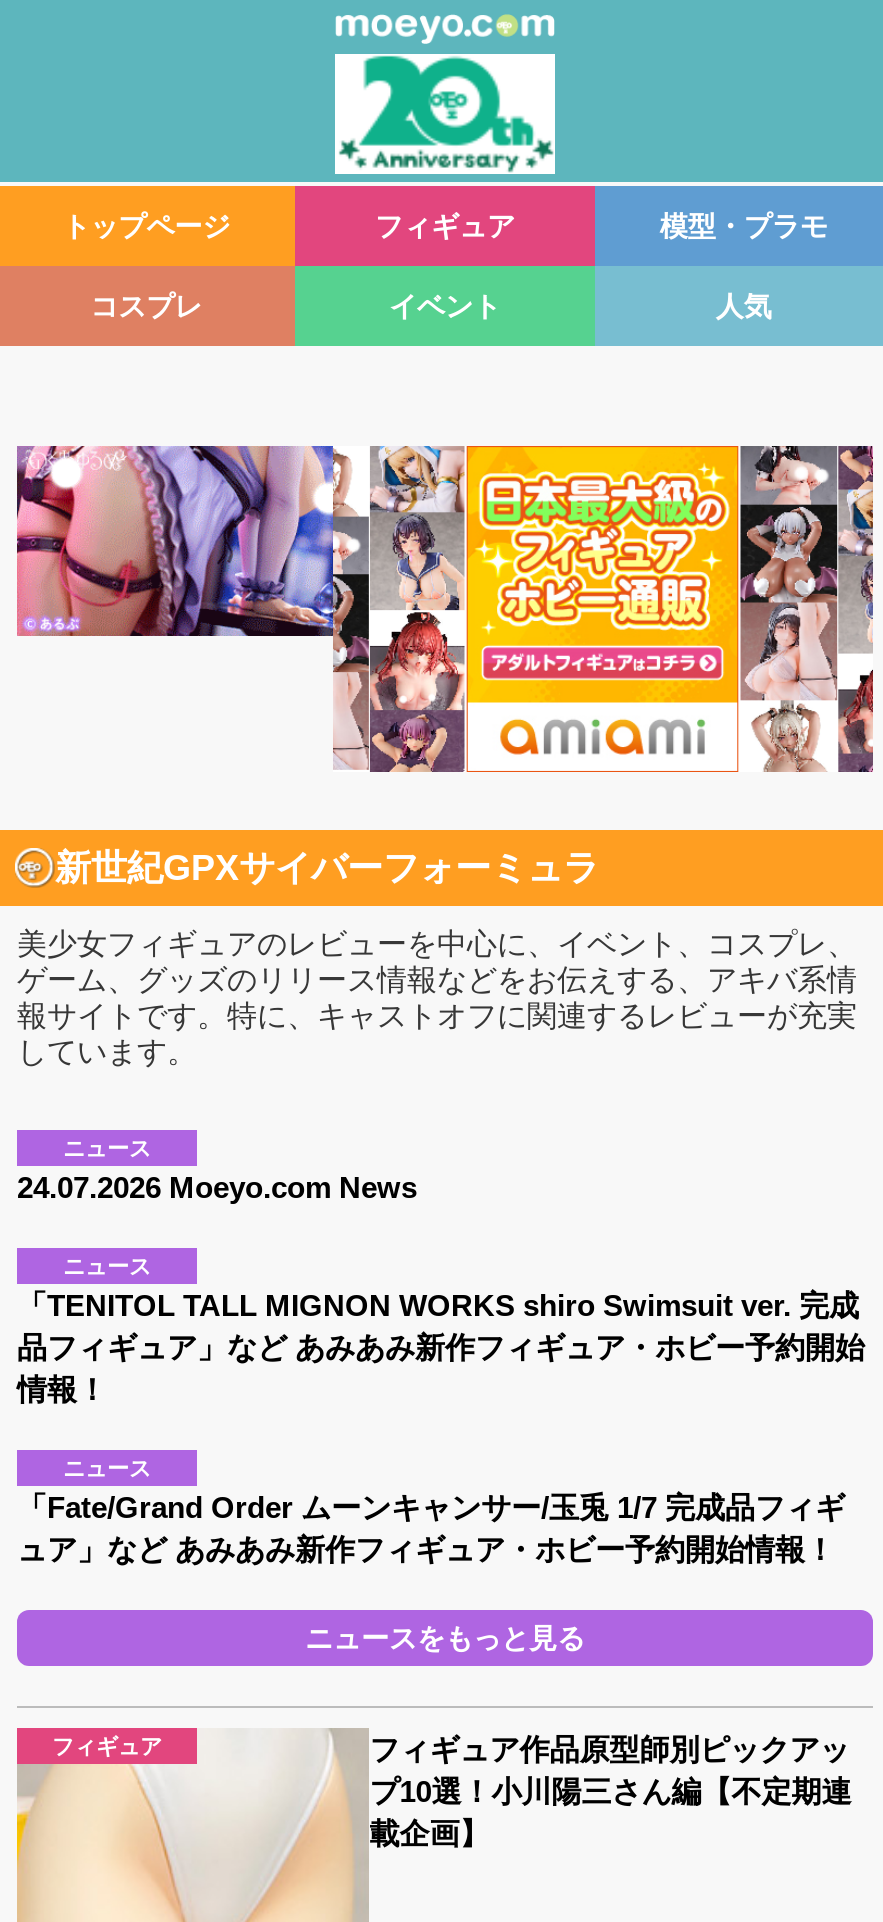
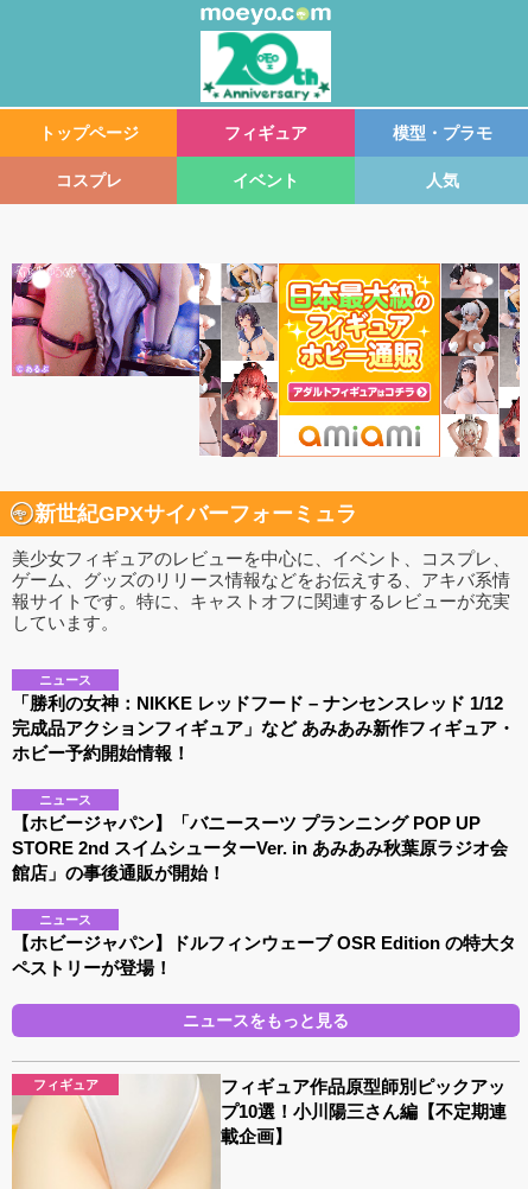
- 24.07.2026 Moeyo.com News
+ 「勝利の女神：NIKKE レッドフード – ナンセンスレッド 1/12
+ 完成品アクションフィギュア」など あみあみ新作フィギュア・
+ ホビー予約開始情報！

- 「TENITOL TALL MIGNON WORKS shiro Swimsuit ver. 完成
- 品フィギュア」など あみあみ新作フィギュア・ホビー予約開始
- 情報！
+ 【ホビージャパン】「バニースーツ プランニング POP UP
+ STORE 2nd スイムシューターVer. in あみあみ秋葉原ラジオ会
+ 館店」の事後通販が開始！

- 「Fate/Grand Order ムーンキャンサー/玉兎 1/7 完成品フィギ
- ュア」など あみあみ新作フィギュア・ホビー予約開始情報！
+ 【ホビージャパン】ドルフィンウェーブ OSR Edition の特大タ
+ ペストリーが登場！
